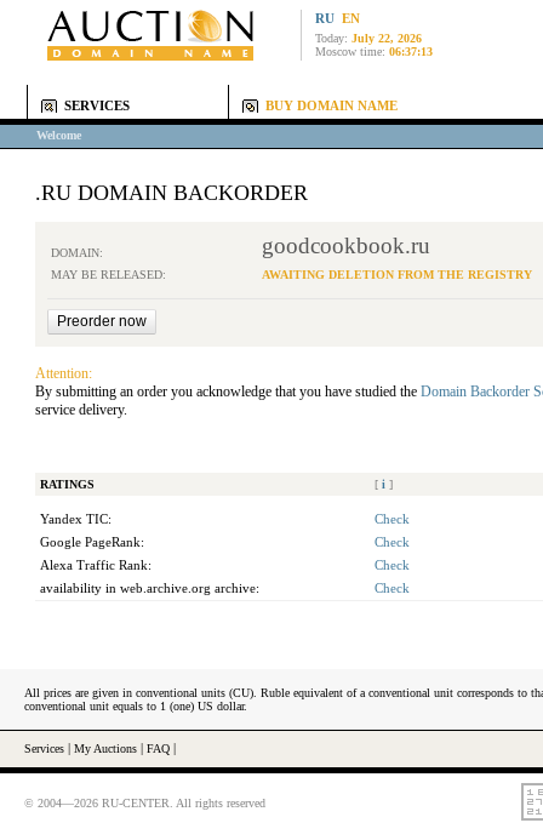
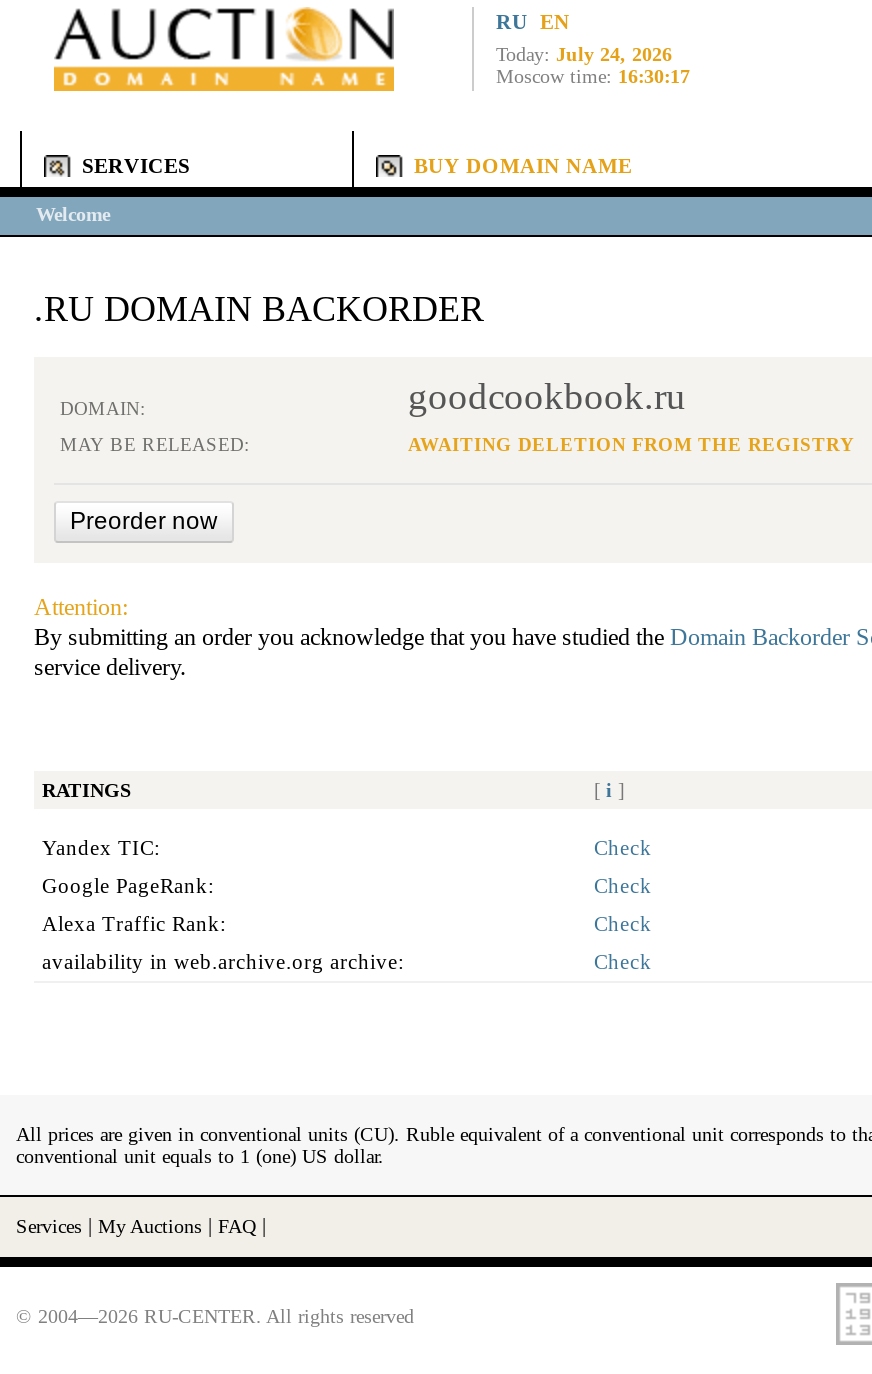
- Today: July 22, 2026
+ Today: July 24, 2026

- Moscow time: 06:37:13
+ Moscow time: 16:30:17
